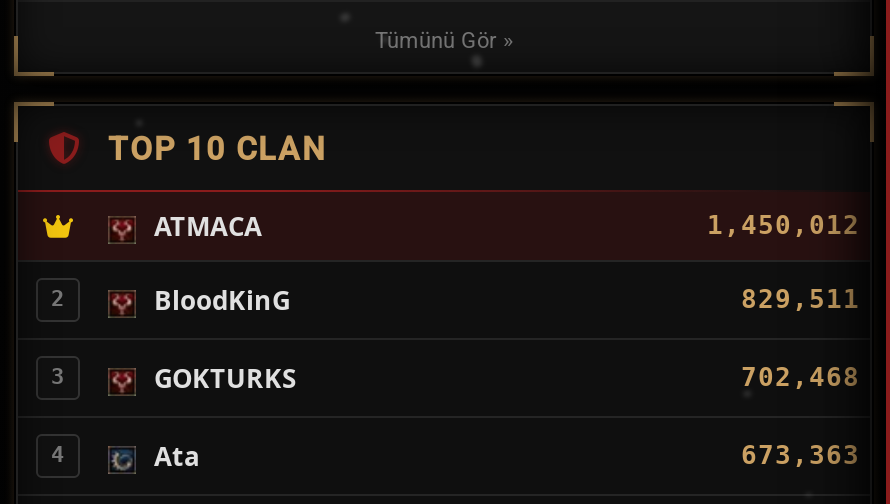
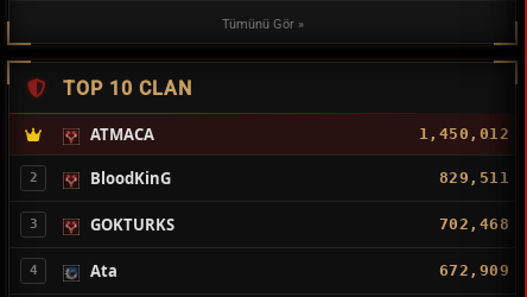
- 673,363
+ 672,909
